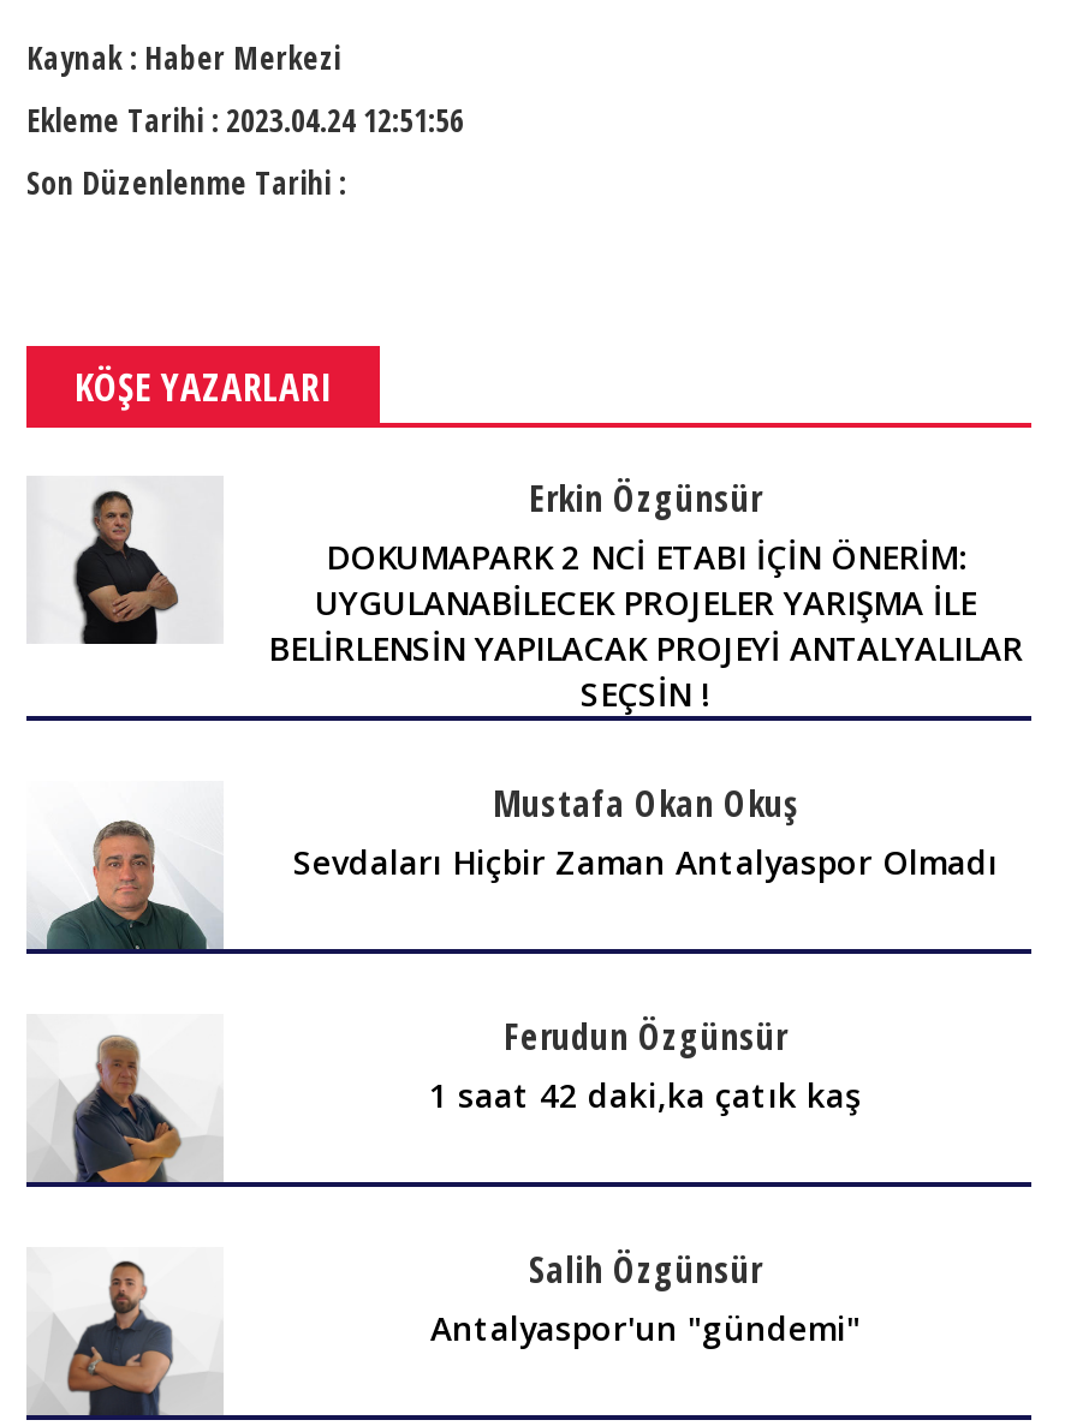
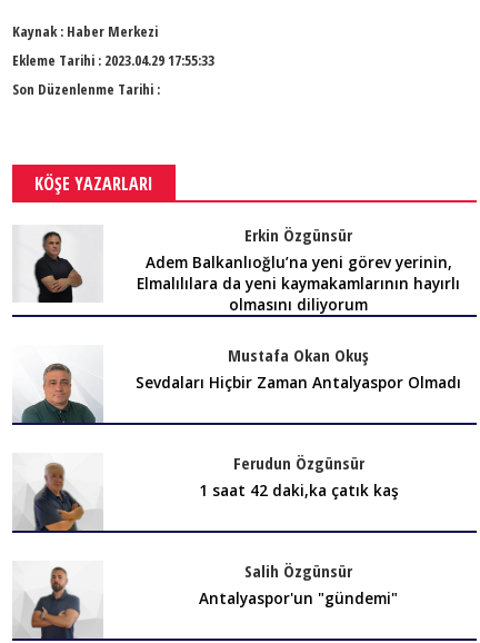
- Ekleme Tarihi : 2023.04.24 12:51:56
+ Ekleme Tarihi : 2023.04.29 17:55:33

- DOKUMAPARK 2 NCİ ETABI İÇİN ÖNERİM:
- UYGULANABİLECEK PROJELER YARIŞMA İLE
- BELİRLENSİN YAPILACAK PROJEYİ ANTALYALILAR
- SEÇSİN !
+ Adem Balkanlıoğlu’na yeni görev yerinin,
+ Elmalılılara da yeni kaymakamlarının hayırlı
+ olmasını diliyorum
